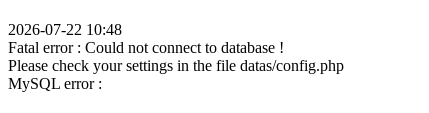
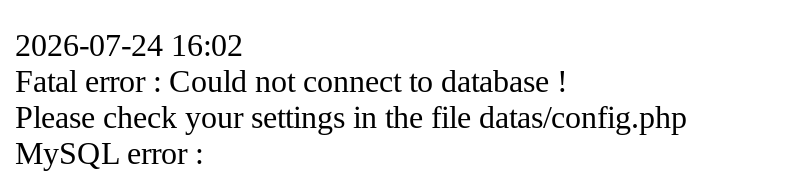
- 2026-07-22 10:48
+ 2026-07-24 16:02
